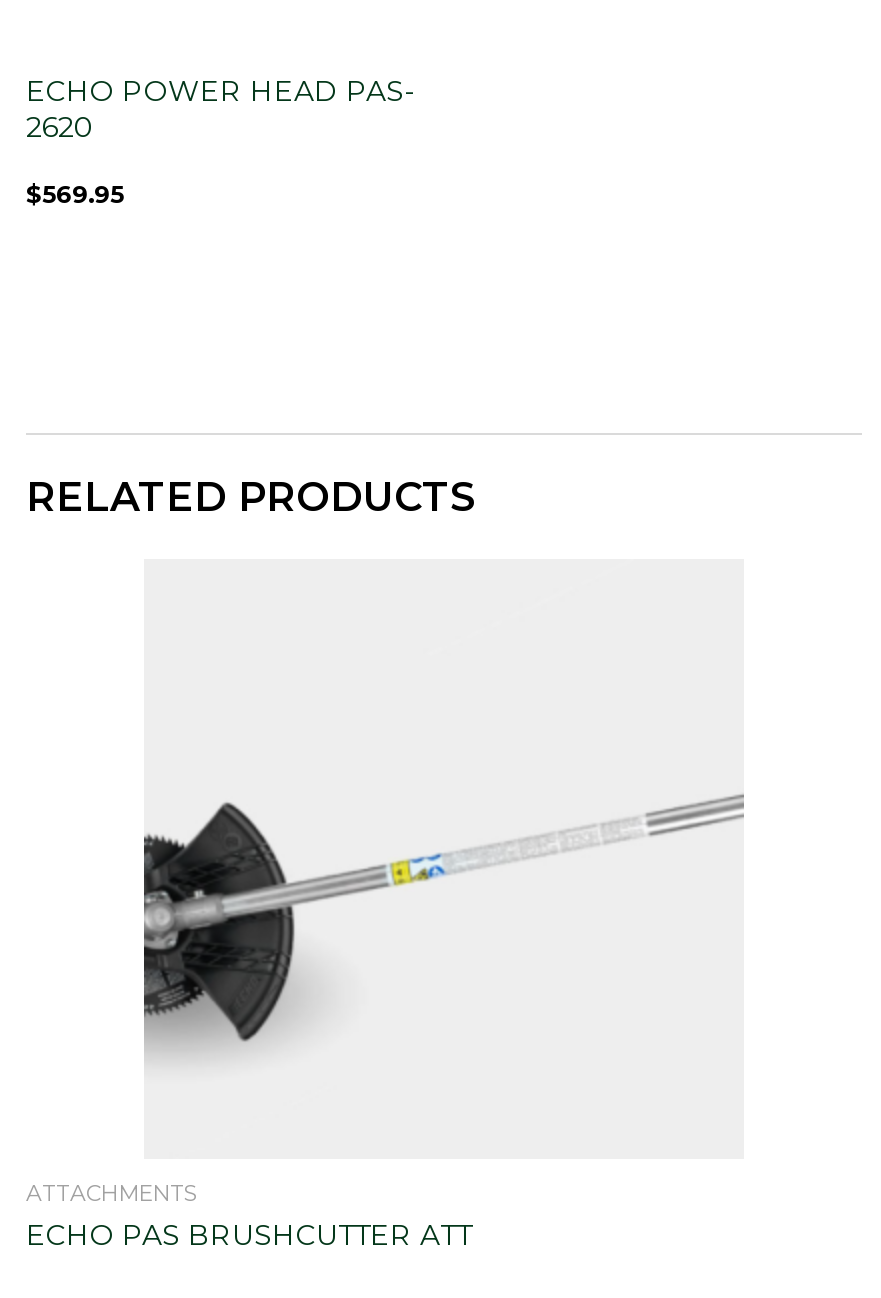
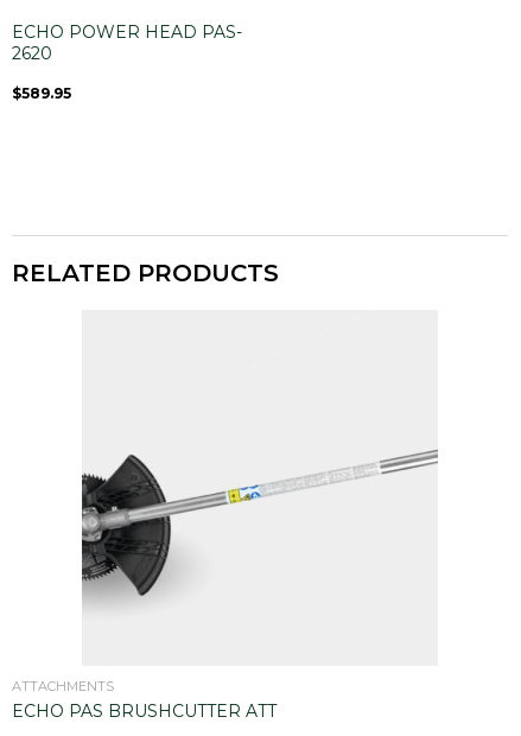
- $569.95
+ $589.95
